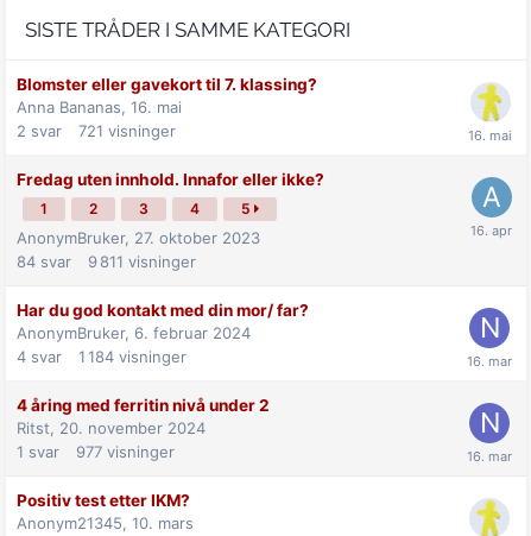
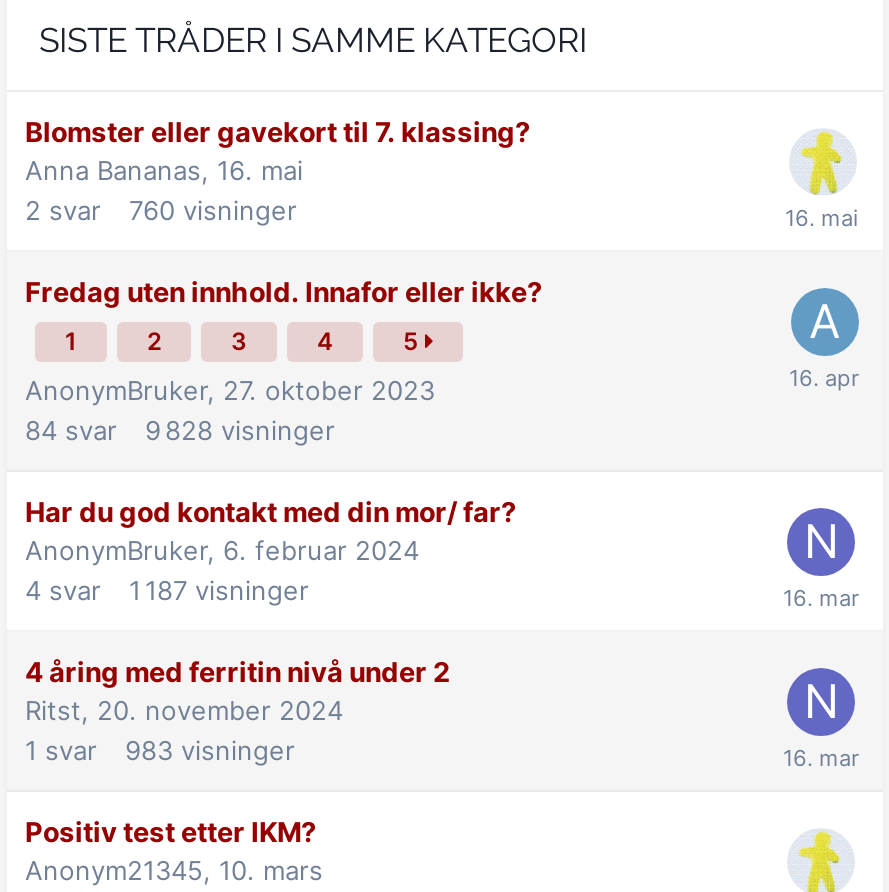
- 2 svar 721 visninger
+ 2 svar 760 visninger

- 84 svar 9 811 visninger
+ 84 svar 9 828 visninger

- 4 svar 1 184 visninger
+ 4 svar 1 187 visninger

- 1 svar 977 visninger
+ 1 svar 983 visninger
